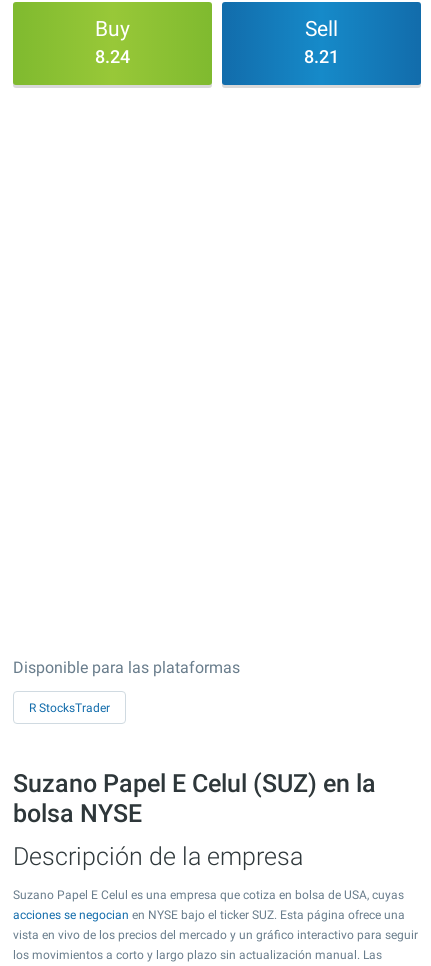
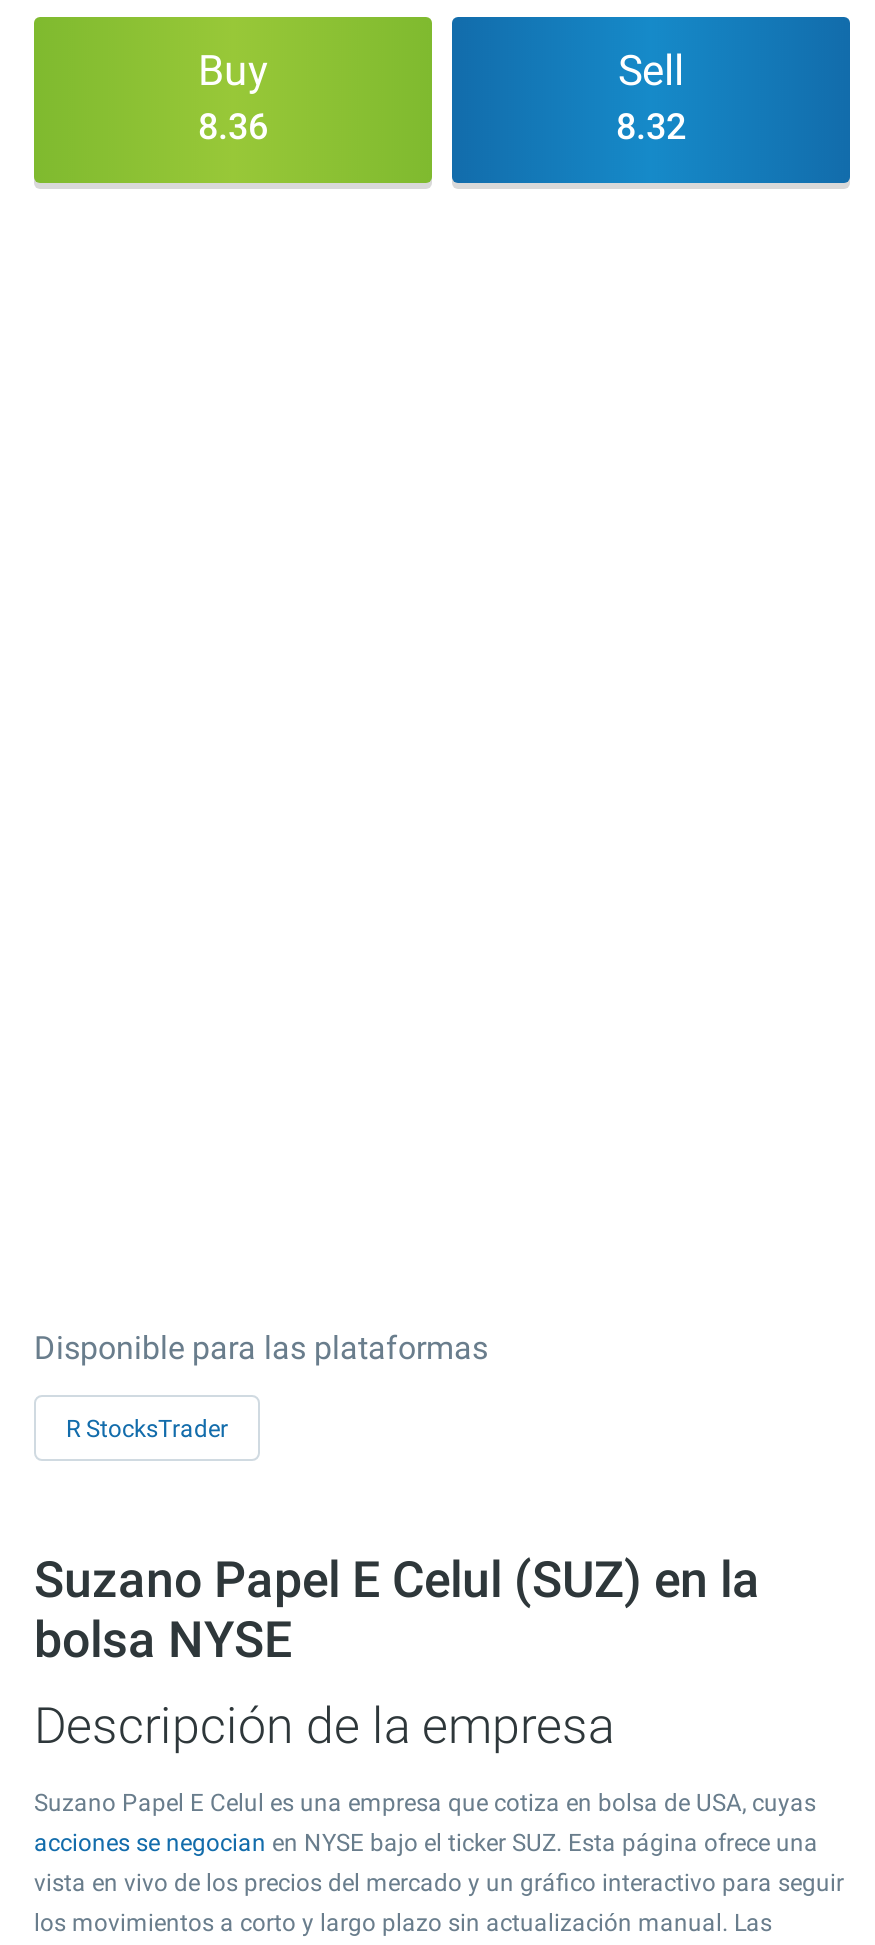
- 8.24
+ 8.36

- 8.21
+ 8.32
